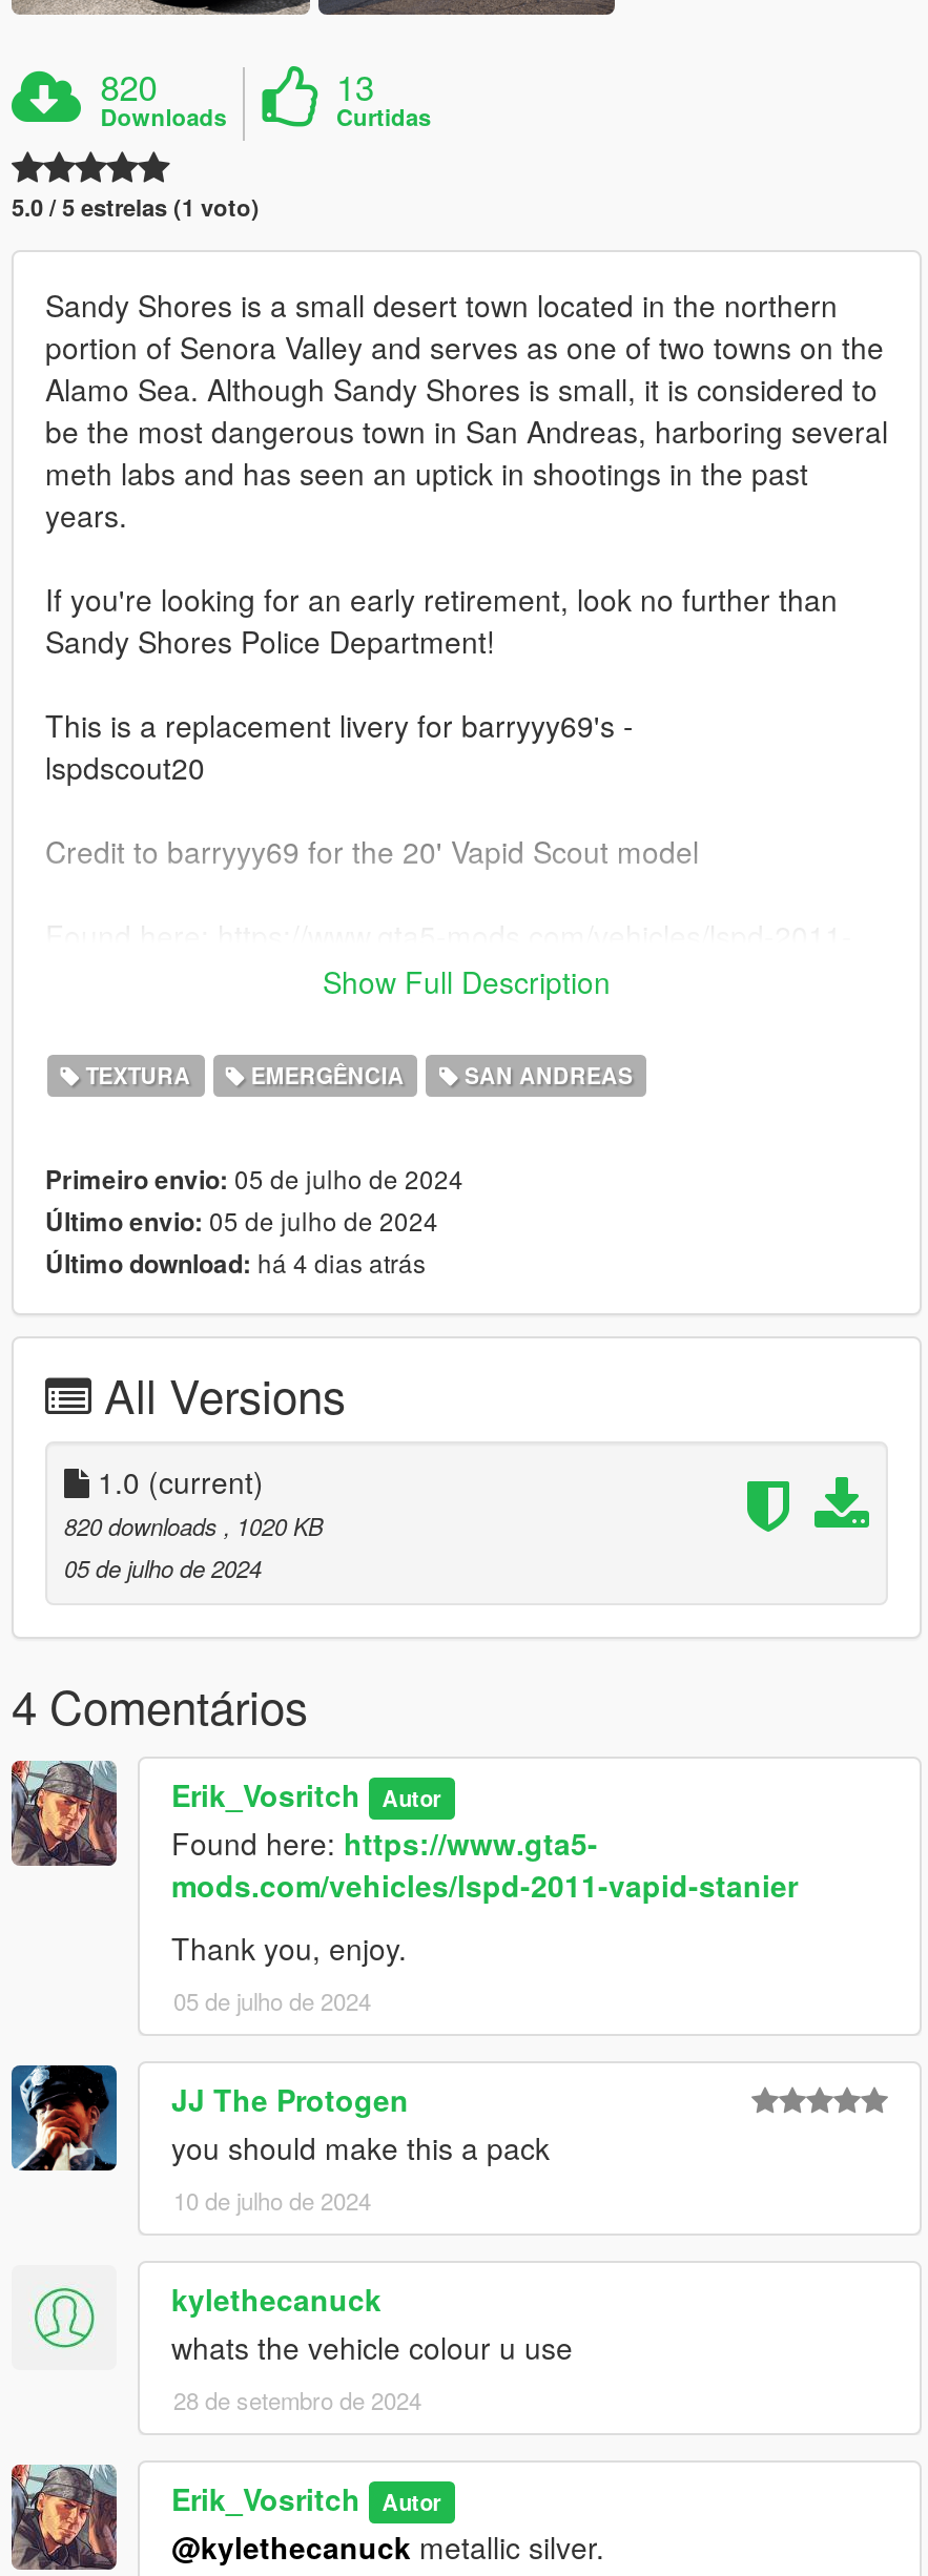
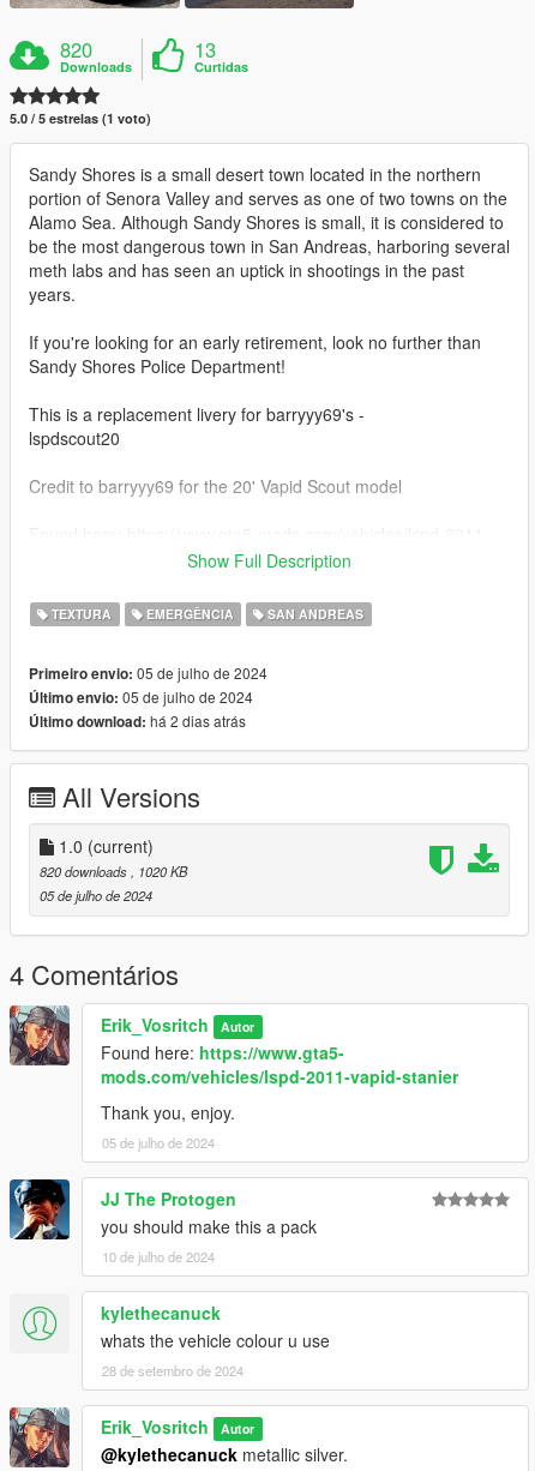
- Último download: há 4 dias atrás
+ Último download: há 2 dias atrás
